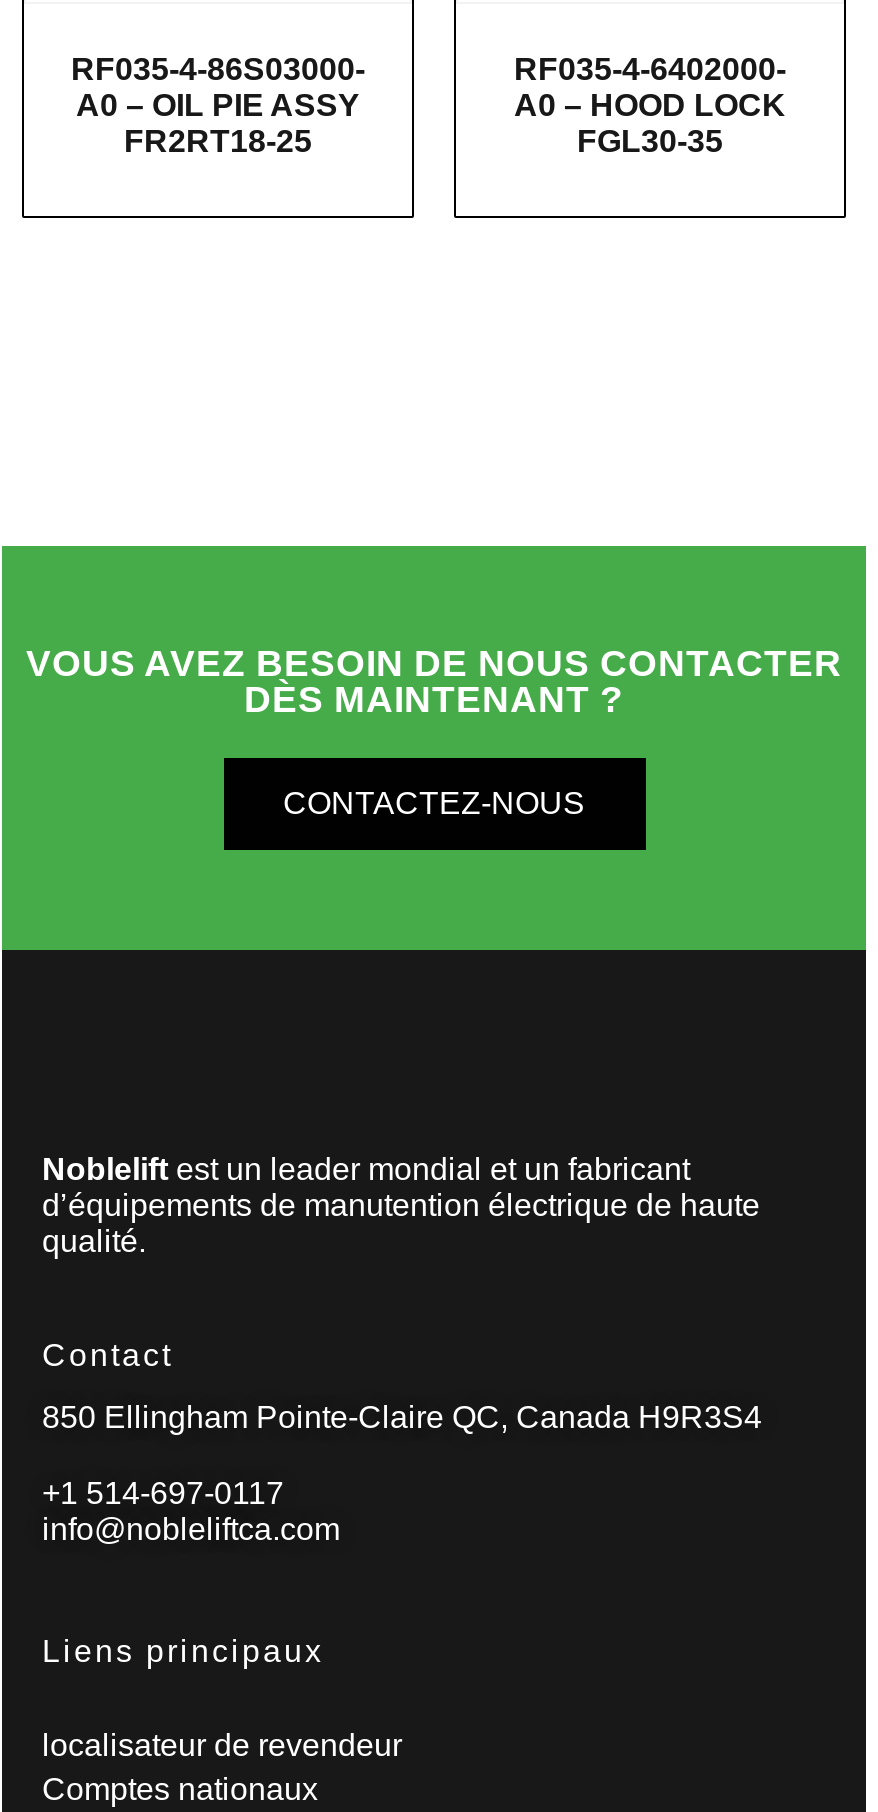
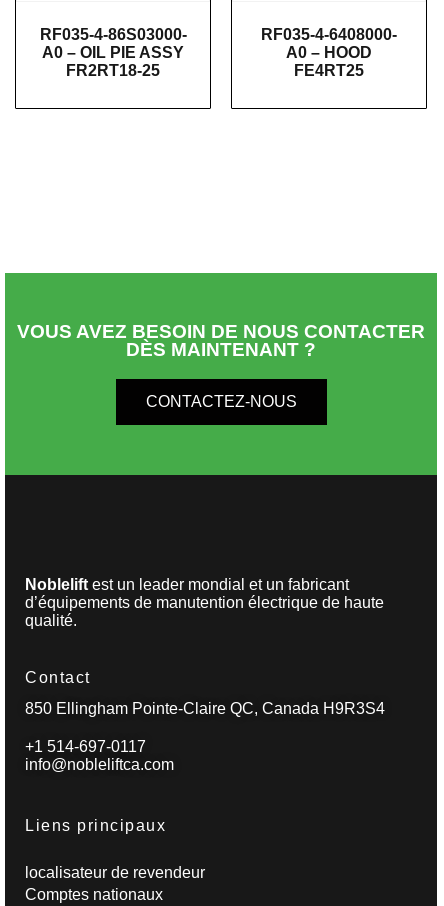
- RF035-4-6402000-
- A0 – HOOD LOCK
- FGL30-35
+ RF035-4-6408000-
+ A0 – HOOD
+ FE4RT25
